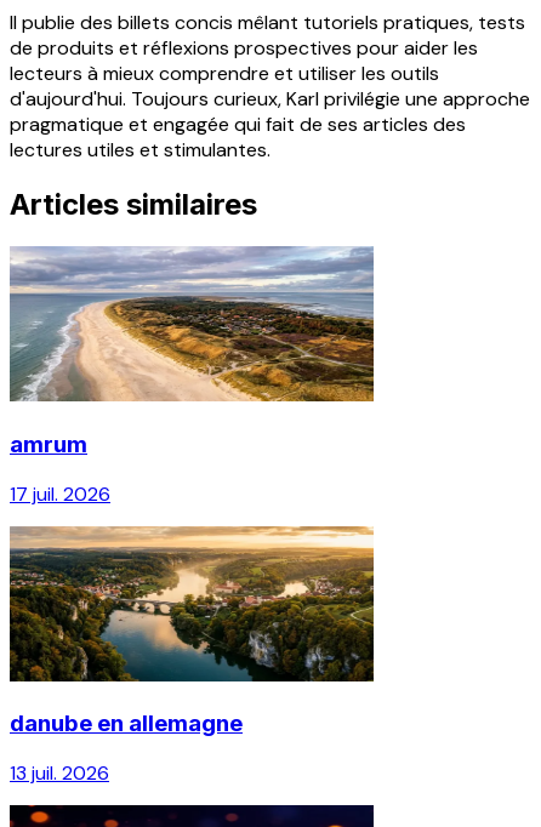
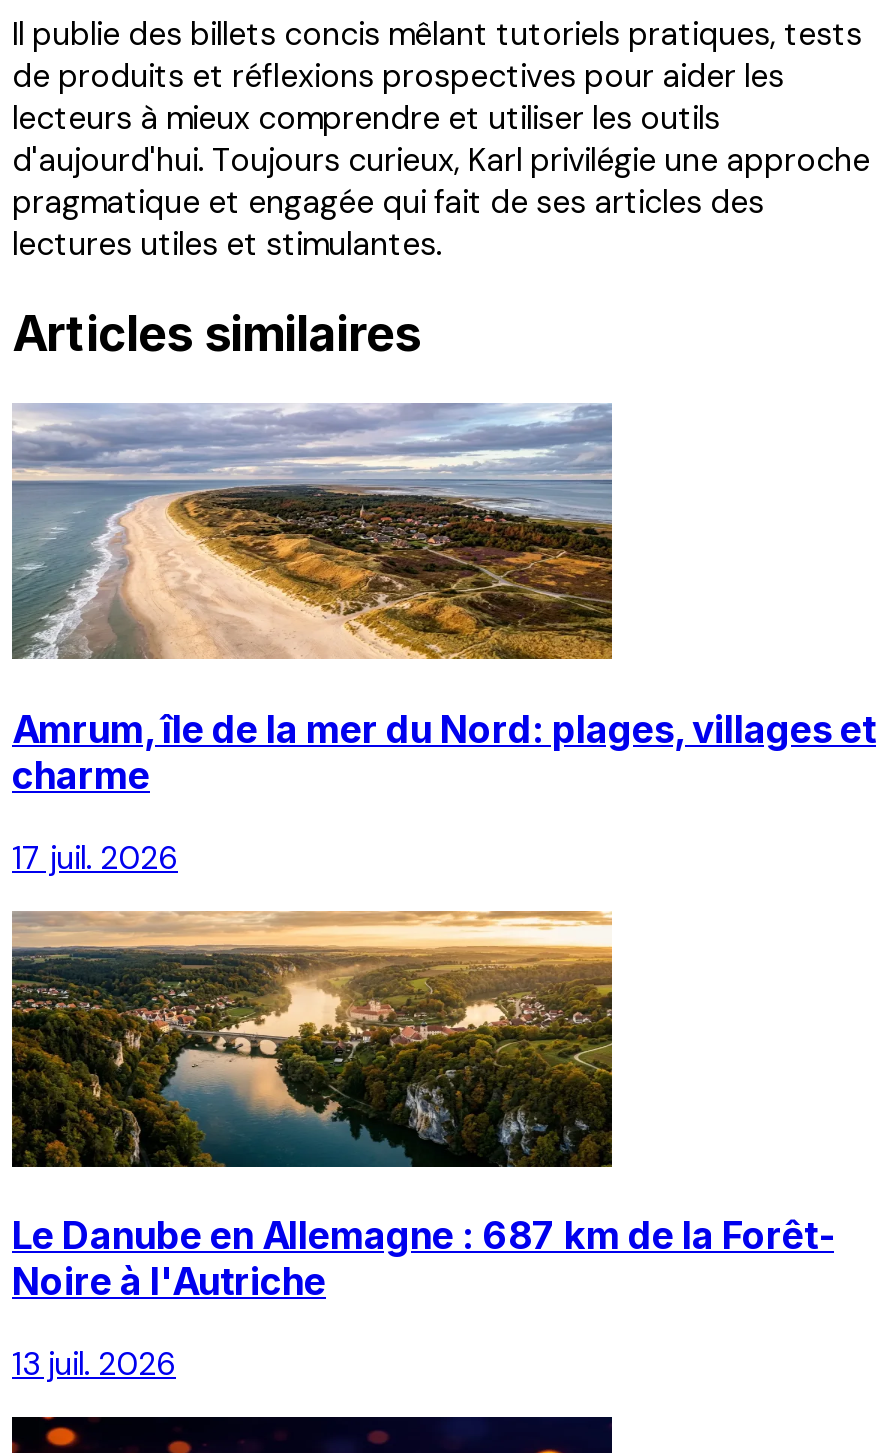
- amrum
+ Amrum, île de la mer du Nord: plages, villages et
+ charme

- danube en allemagne
+ Le Danube en Allemagne : 687 km de la Forêt-
+ Noire à l'Autriche
